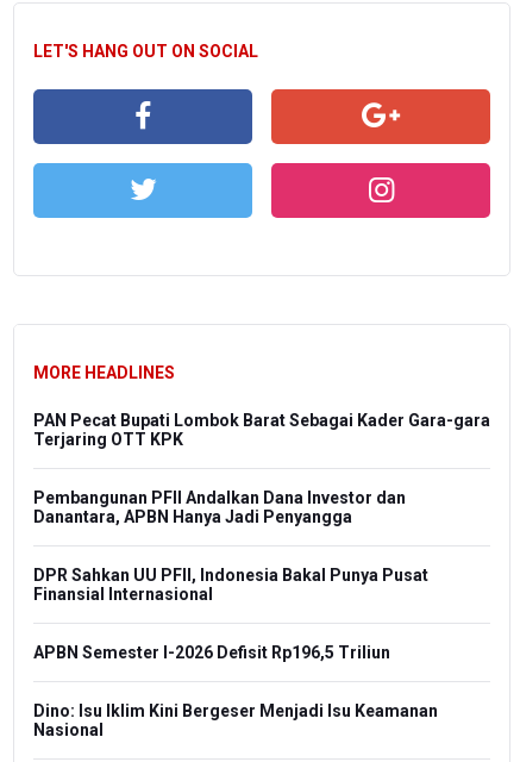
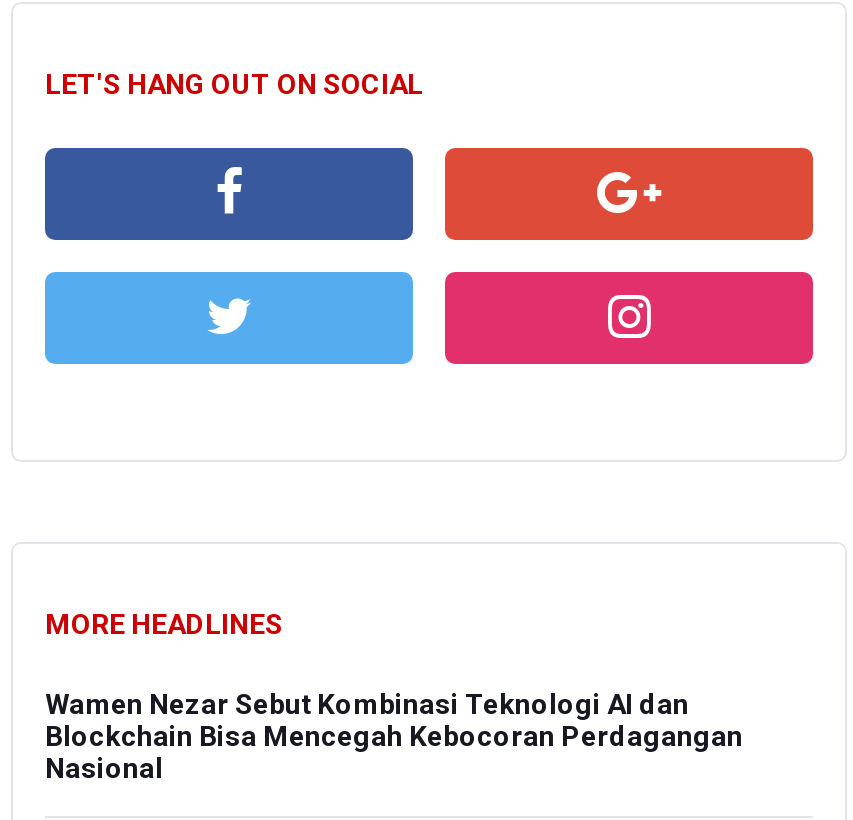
- PAN Pecat Bupati Lombok Barat Sebagai Kader Gara-gara
- Terjaring OTT KPK
- Pembangunan PFII Andalkan Dana Investor dan
- Danantara, APBN Hanya Jadi Penyangga
- DPR Sahkan UU PFII, Indonesia Bakal Punya Pusat
- Finansial Internasional
- APBN Semester I-2026 Defisit Rp196,5 Triliun
- Dino: Isu Iklim Kini Bergeser Menjadi Isu Keamanan
+ Wamen Nezar Sebut Kombinasi Teknologi AI dan
+ Blockchain Bisa Mencegah Kebocoran Perdagangan
